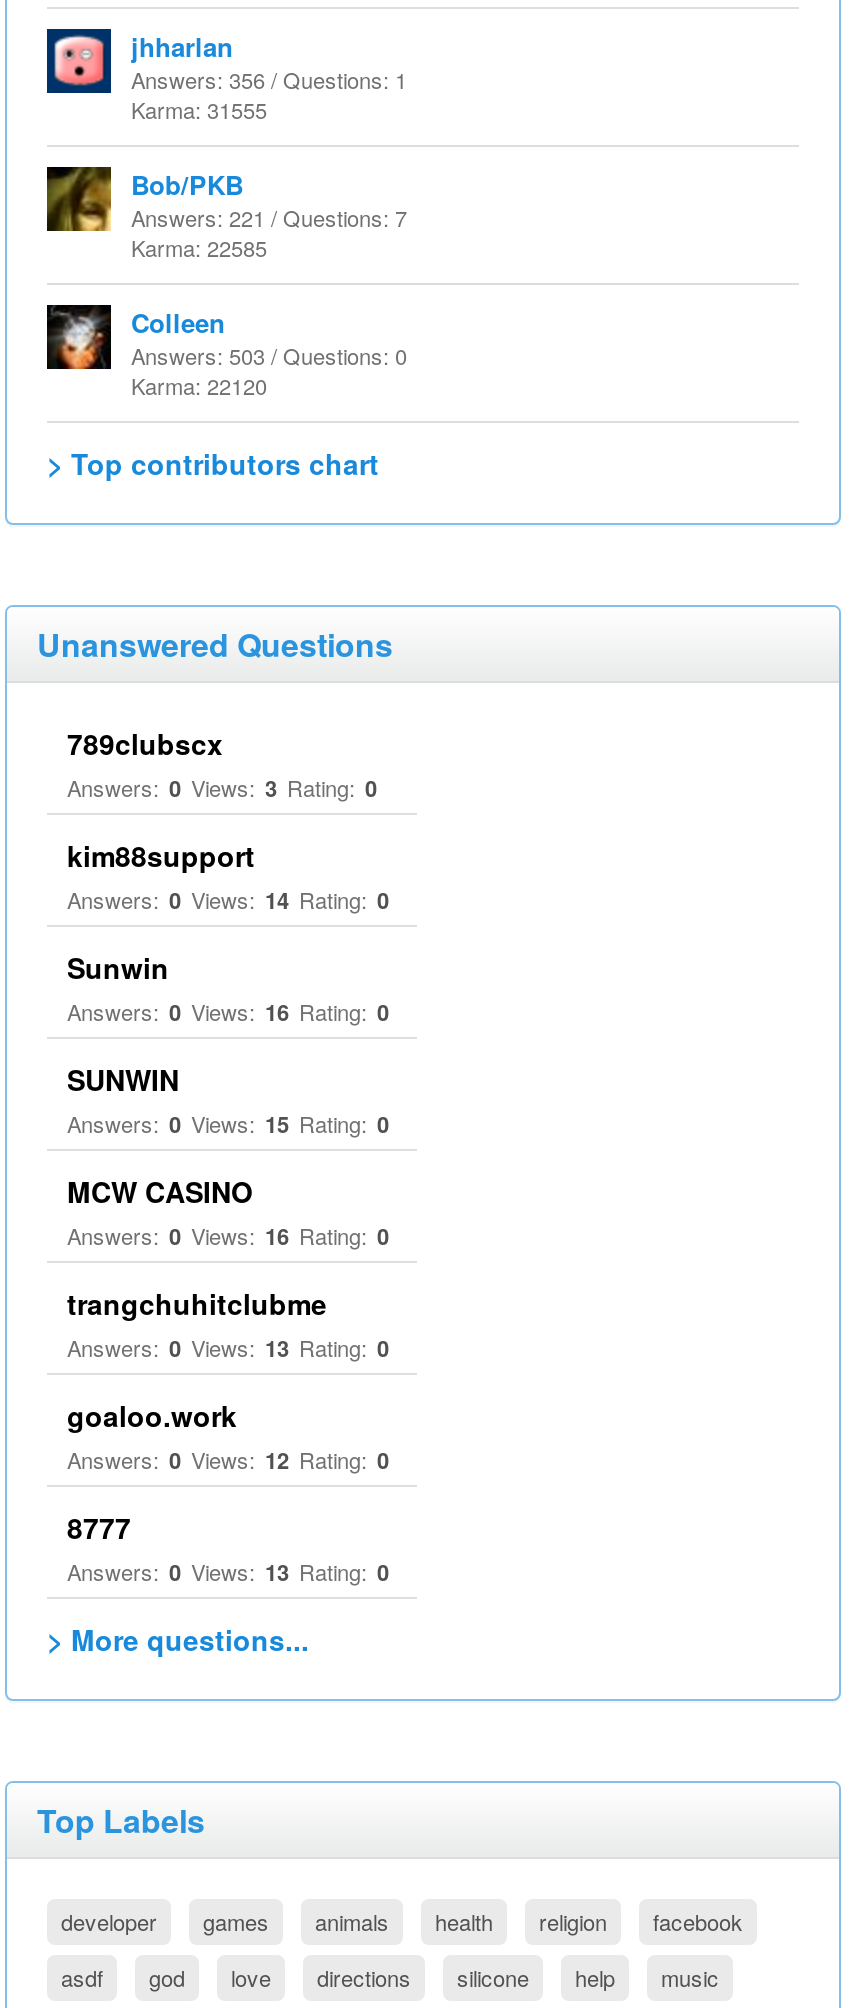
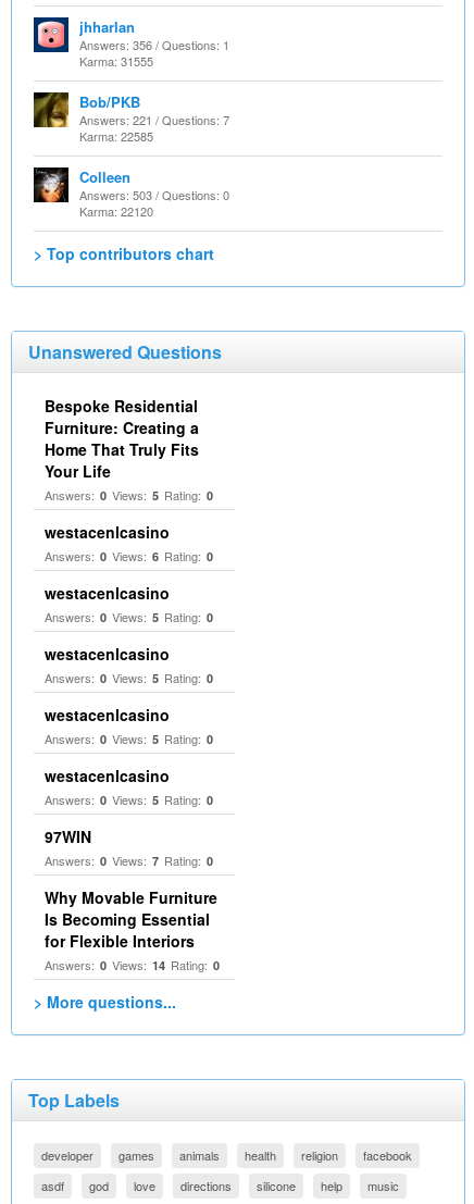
- 789clubscx
- Answers: 0 Views: 3 Rating: 0
- kim88support
+ Bespoke Residential
+ Furniture: Creating a
+ Home That Truly Fits
+ Your Life
+ Answers: 0 Views: 5 Rating: 0
+ westacenlcasino
+ Answers: 0 Views: 6 Rating: 0
+ westacenlcasino
+ Answers: 0 Views: 5 Rating: 0
+ westacenlcasino
+ Answers: 0 Views: 5 Rating: 0
+ westacenlcasino
+ Answers: 0 Views: 5 Rating: 0
+ westacenlcasino
+ Answers: 0 Views: 5 Rating: 0
+ 97WIN
+ Answers: 0 Views: 7 Rating: 0
+ Why Movable Furniture
+ Is Becoming Essential
+ for Flexible Interiors

moved down: Answers: 0 Views: 14 Rating: 0

- Sunwin
- Answers: 0 Views: 16 Rating: 0
- SUNWIN
- Answers: 0 Views: 15 Rating: 0
- MCW CASINO
- Answers: 0 Views: 16 Rating: 0
- trangchuhitclubme
- Answers: 0 Views: 13 Rating: 0
- goaloo.work
- Answers: 0 Views: 12 Rating: 0
- 8777
- Answers: 0 Views: 13 Rating: 0
